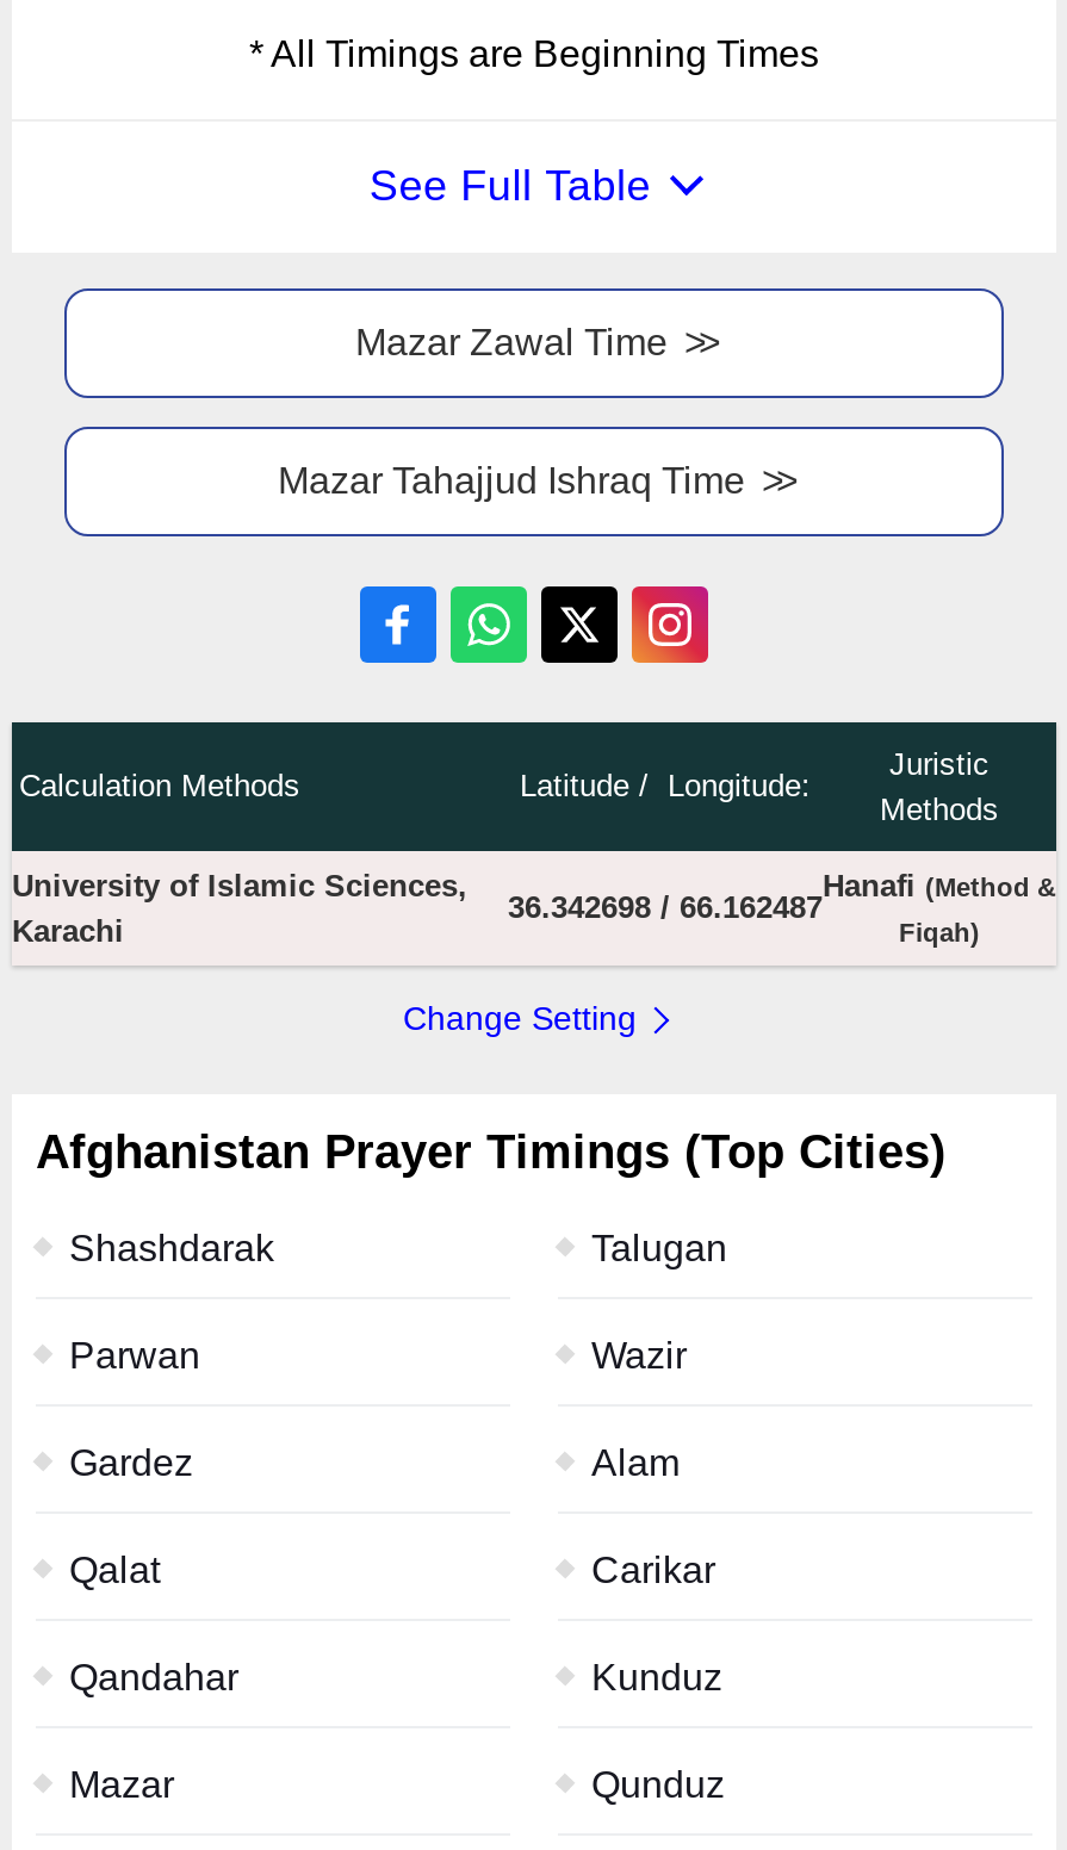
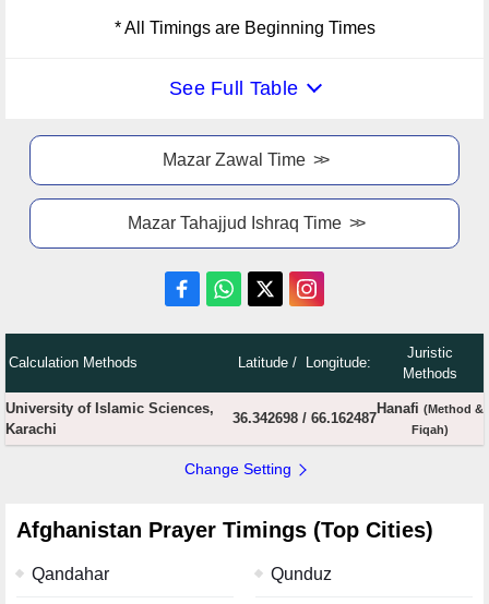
- Shashdarak
- Talugan
- Parwan
- Wazir
- Gardez
- Alam
- Qalat
- Carikar

- Kunduz
- Mazar
